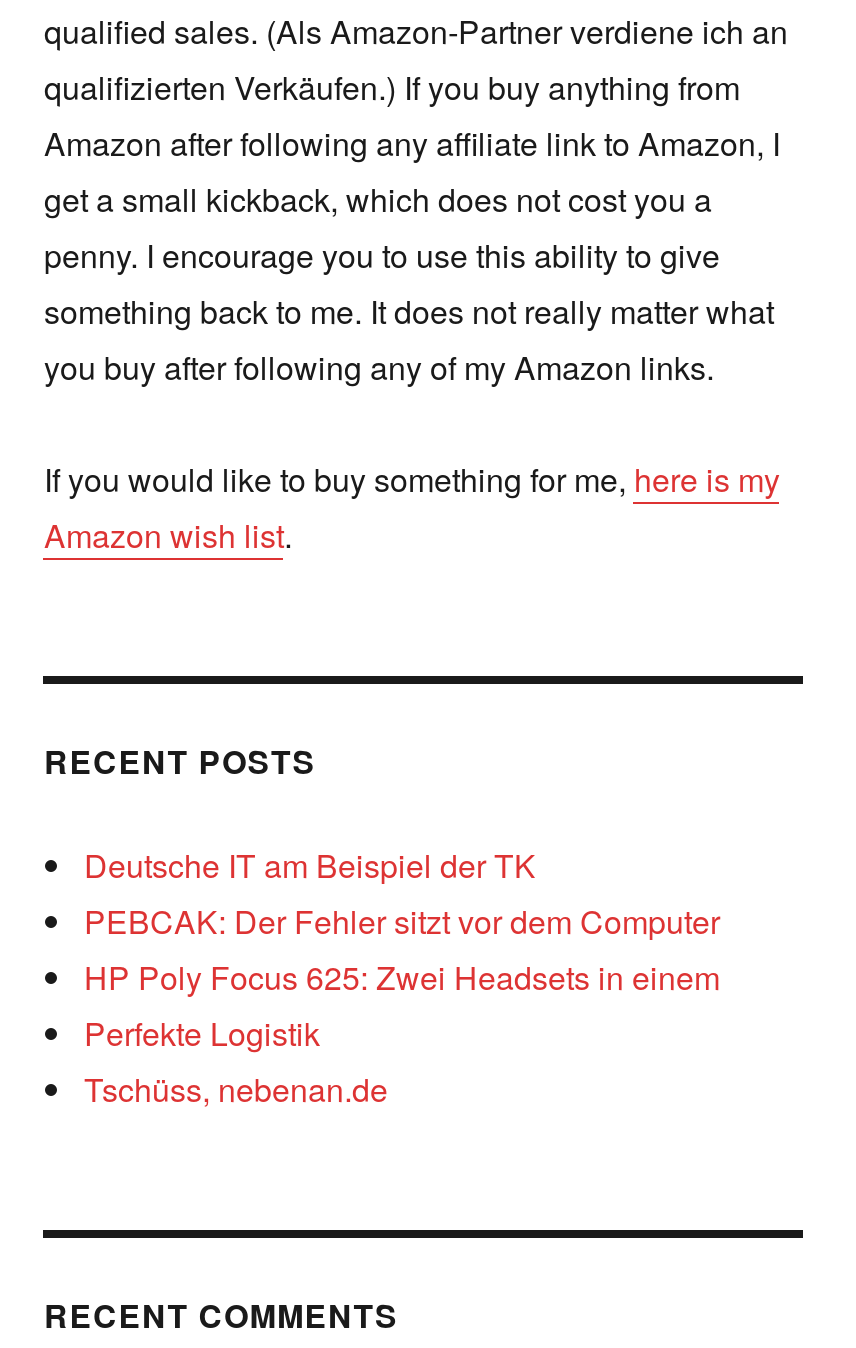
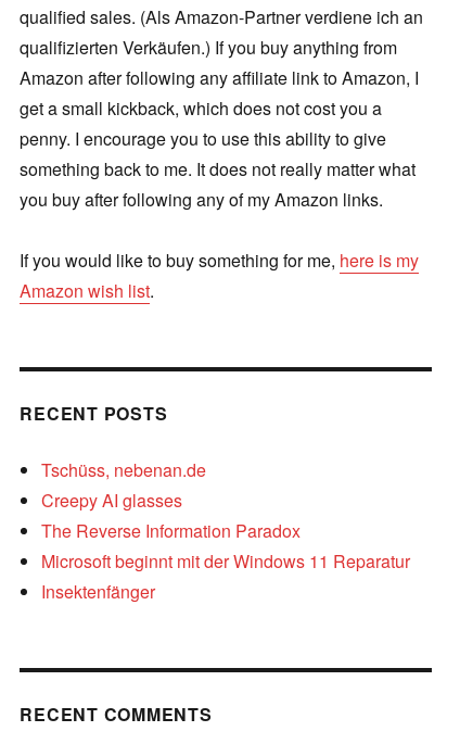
- Deutsche IT am Beispiel der TK
- PEBCAK: Der Fehler sitzt vor dem Computer
- HP Poly Focus 625: Zwei Headsets in einem
- Perfekte Logistik

moved up: Tschüss, nebenan.de

+ Creepy AI glasses
+ The Reverse Information Paradox
+ Microsoft beginnt mit der Windows 11 Reparatur
+ Insektenfänger
